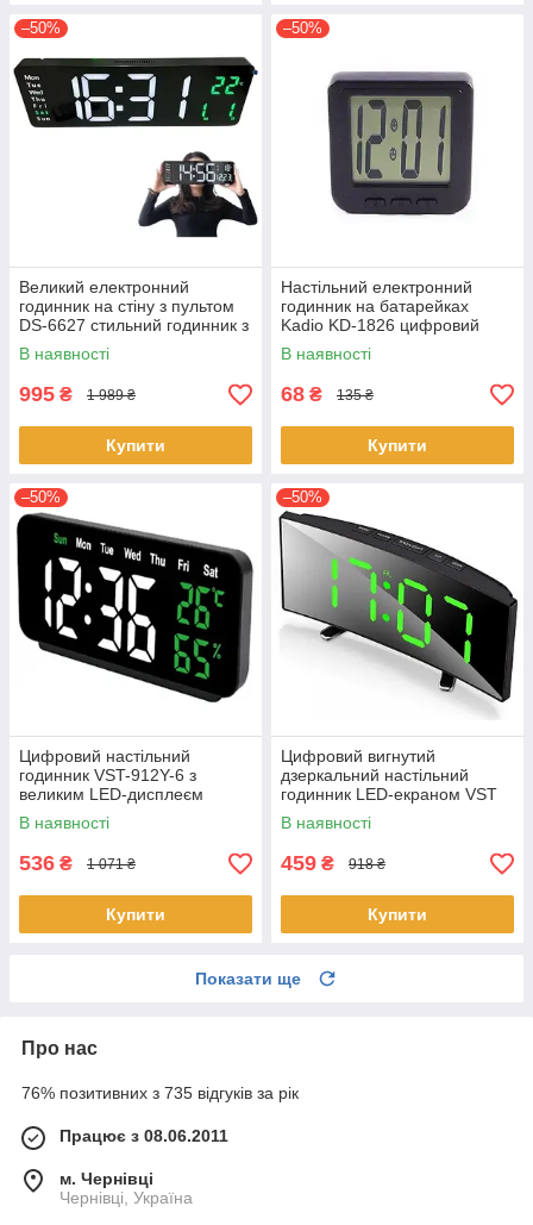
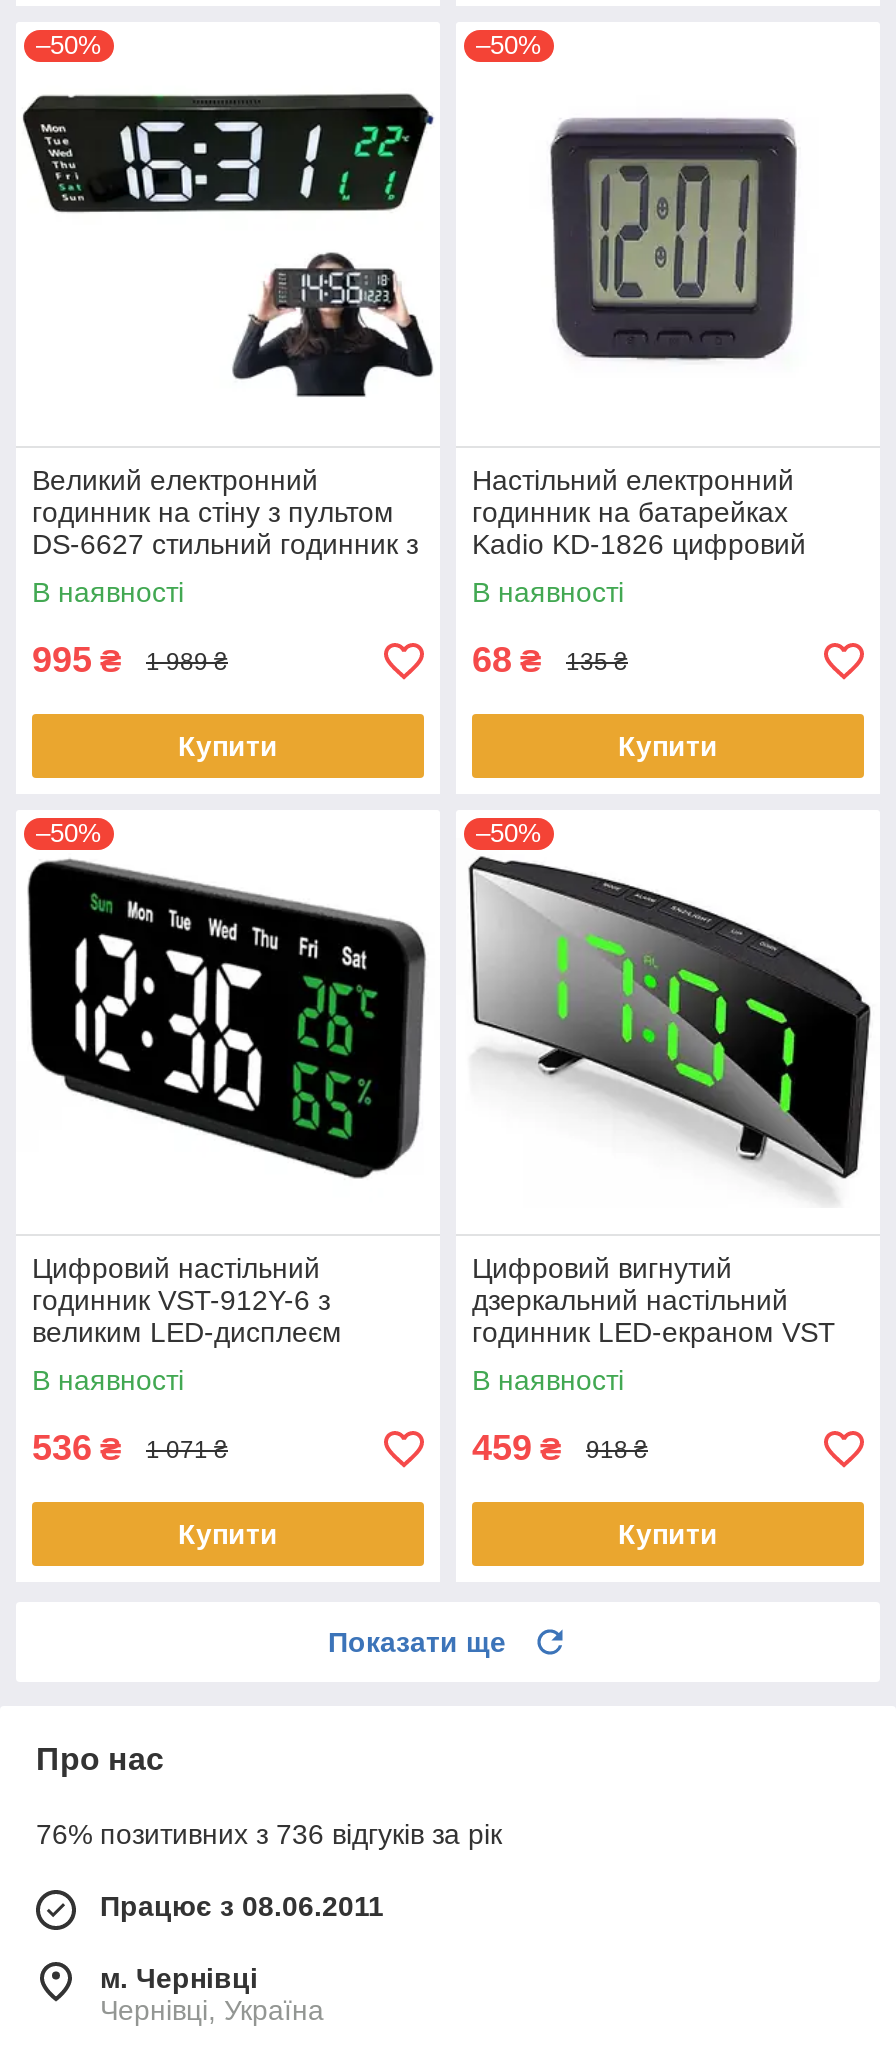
- 76% позитивних з 735 відгуків за рік
+ 76% позитивних з 736 відгуків за рік
